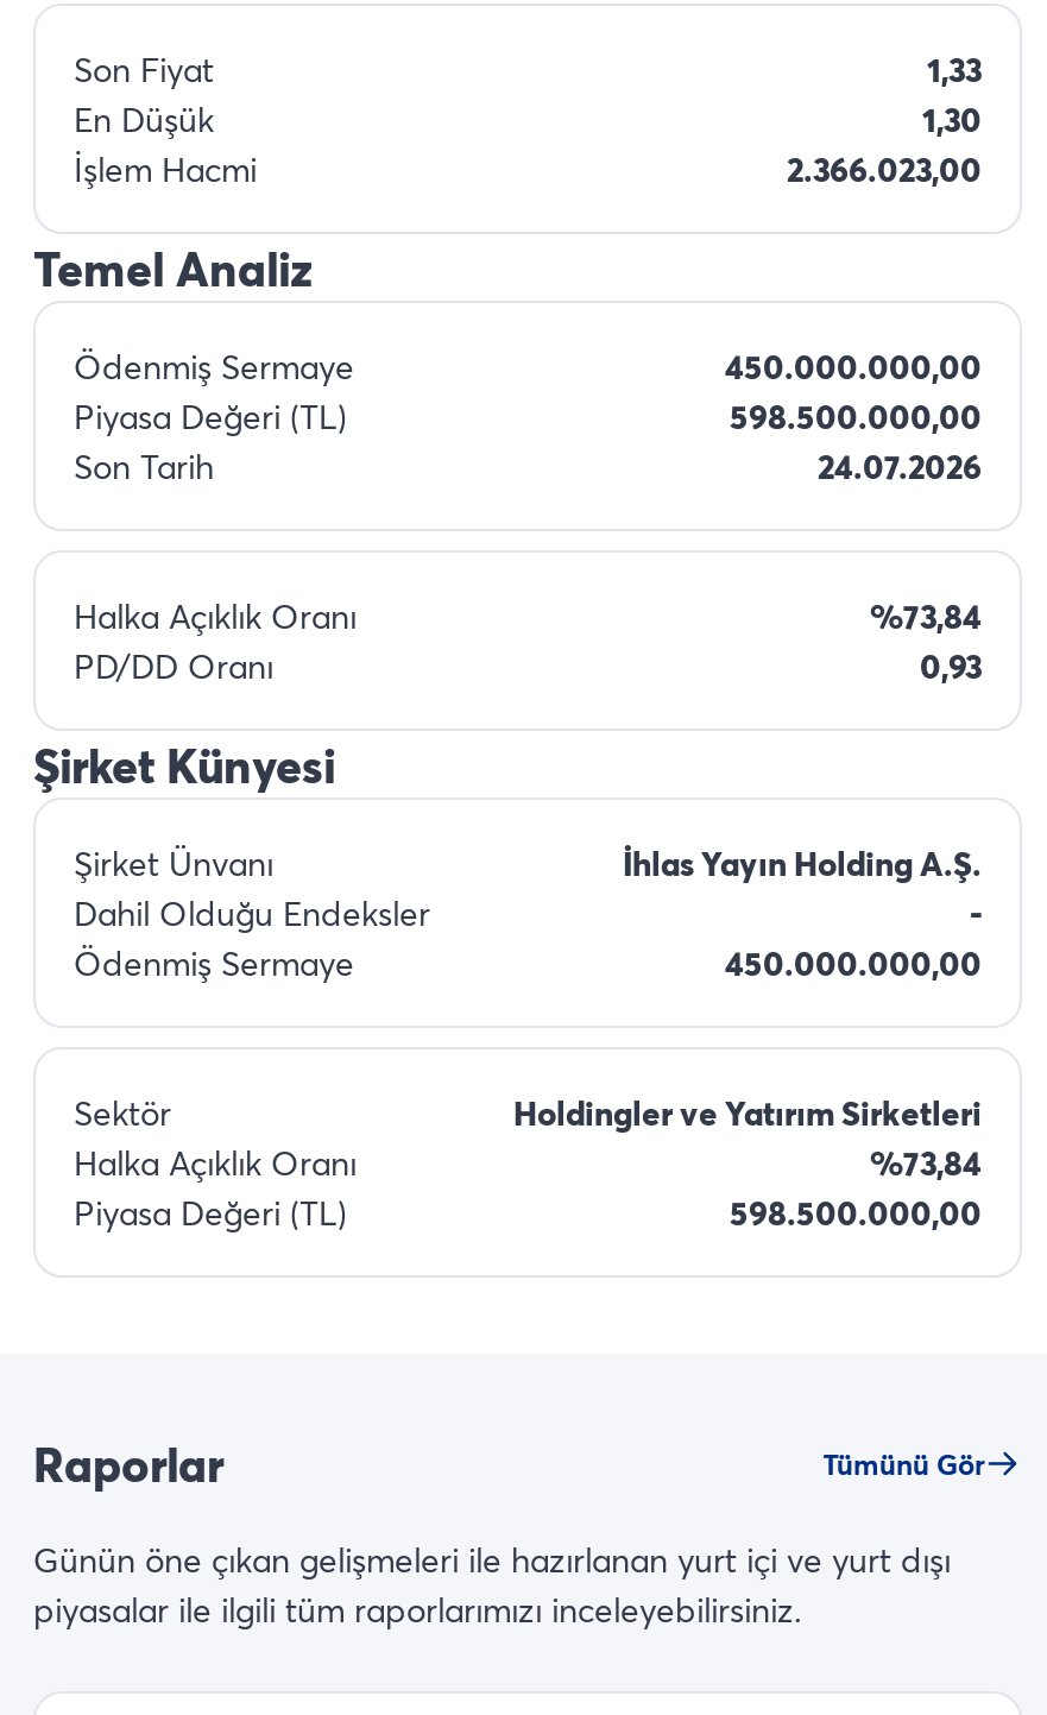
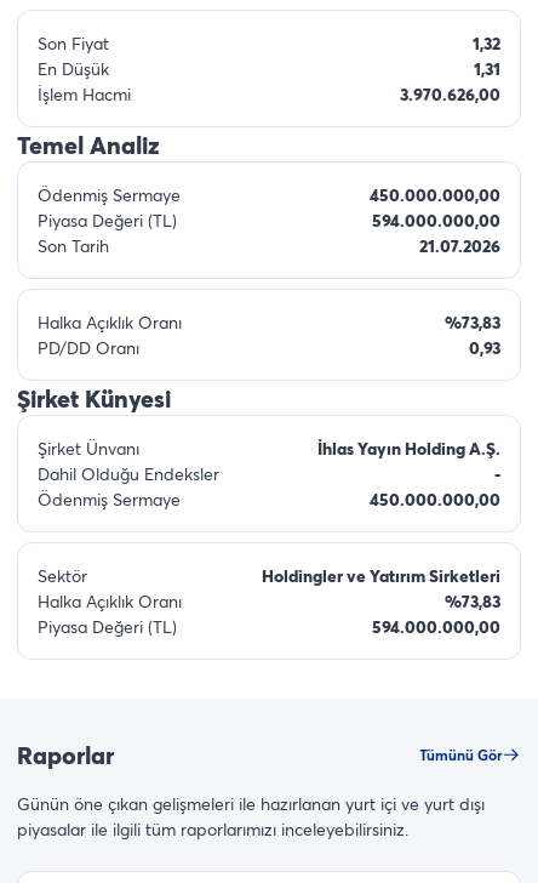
- 1,33
+ 1,32

- 1,30
+ 1,31

- 2.366.023,00
+ 3.970.626,00

- 598.500.000,00
+ 594.000.000,00

- 24.07.2026
+ 21.07.2026

- %73,84
+ %73,83

- %73,84
+ %73,83

- 598.500.000,00
+ 594.000.000,00
